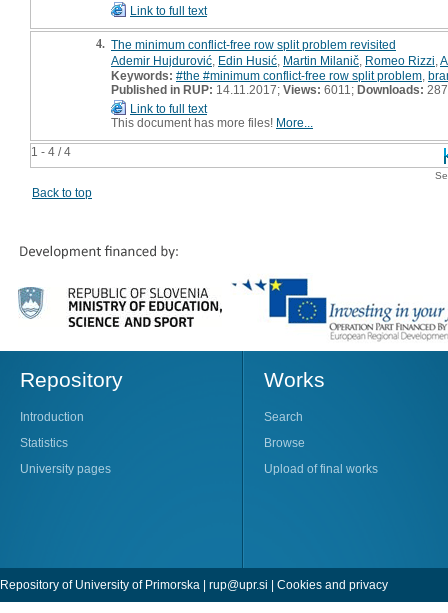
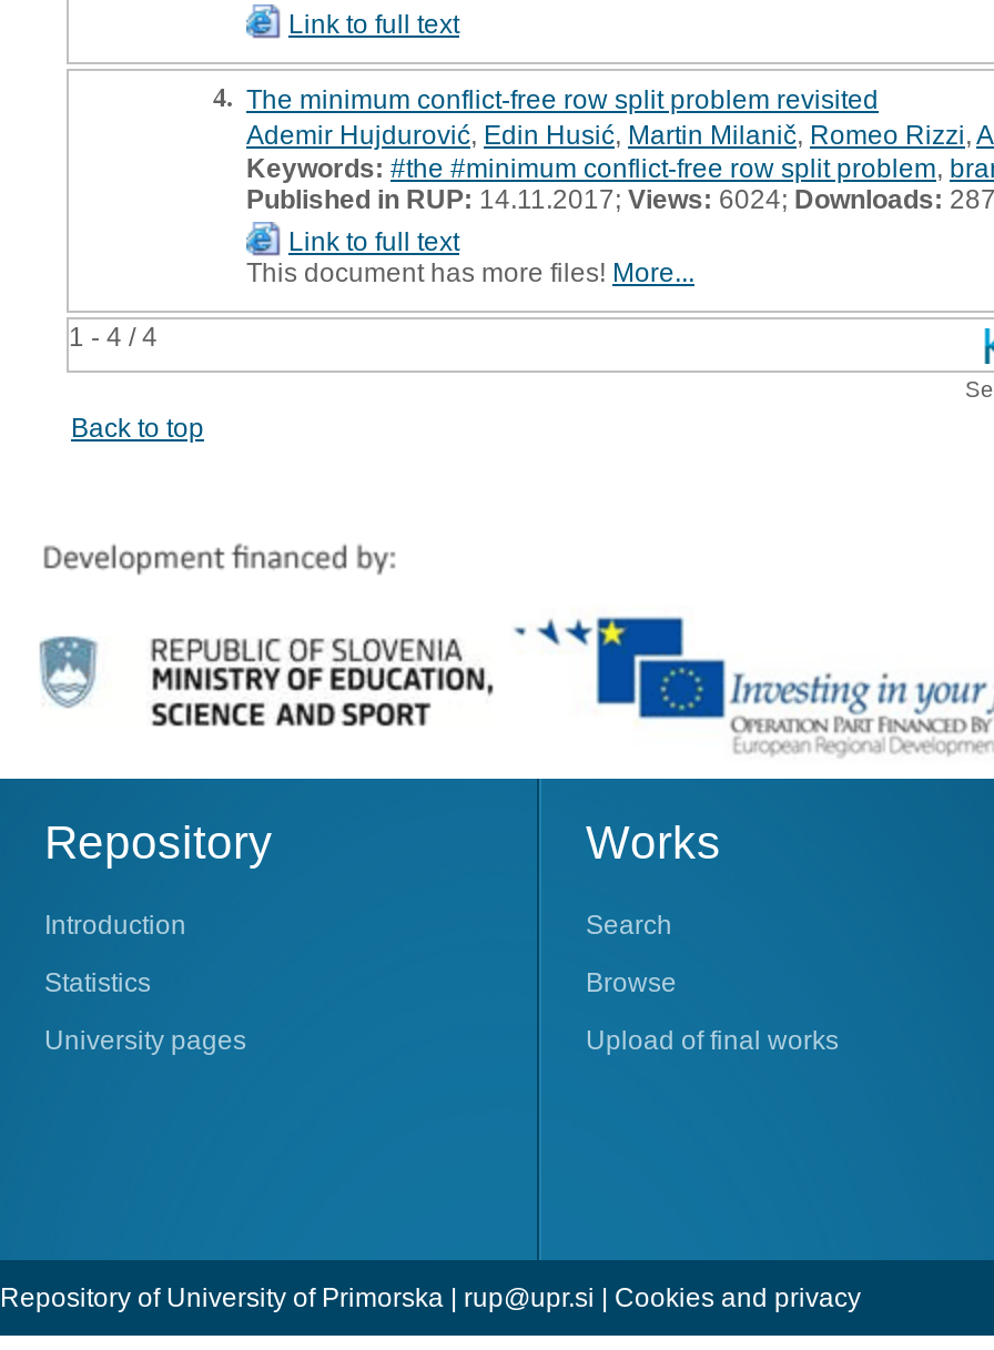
- Published in RUP:14.11.2017;Views:6011;Downloads: 287
+ Published in RUP:14.11.2017;Views:6024;Downloads: 287
